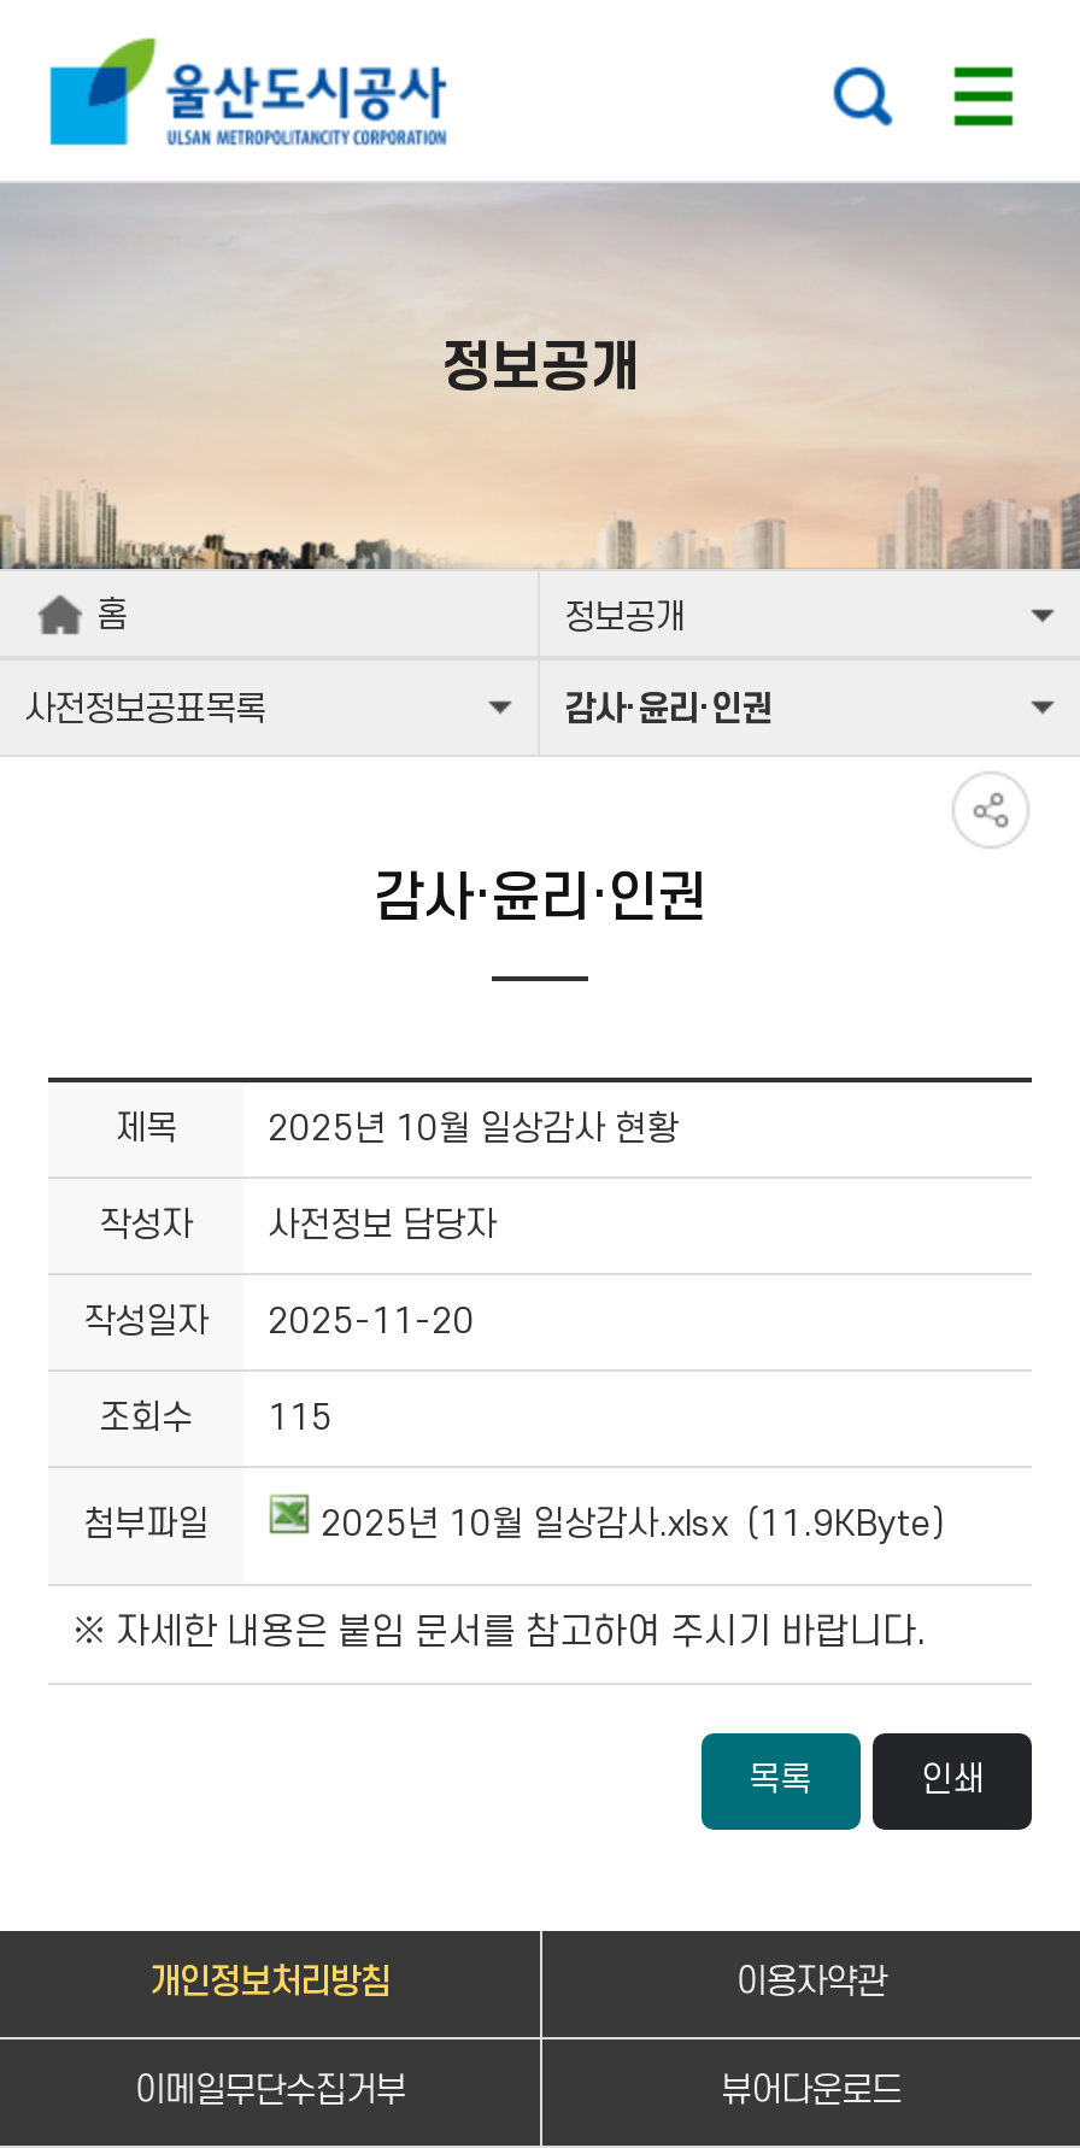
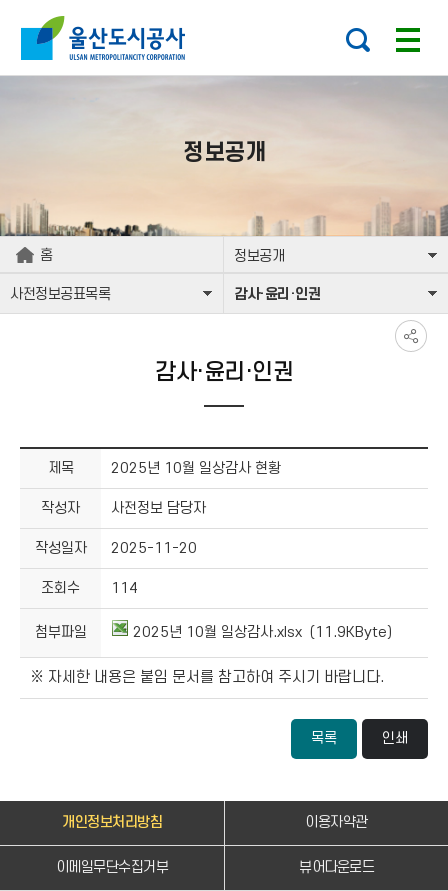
- 조회수 115
+ 조회수 114
